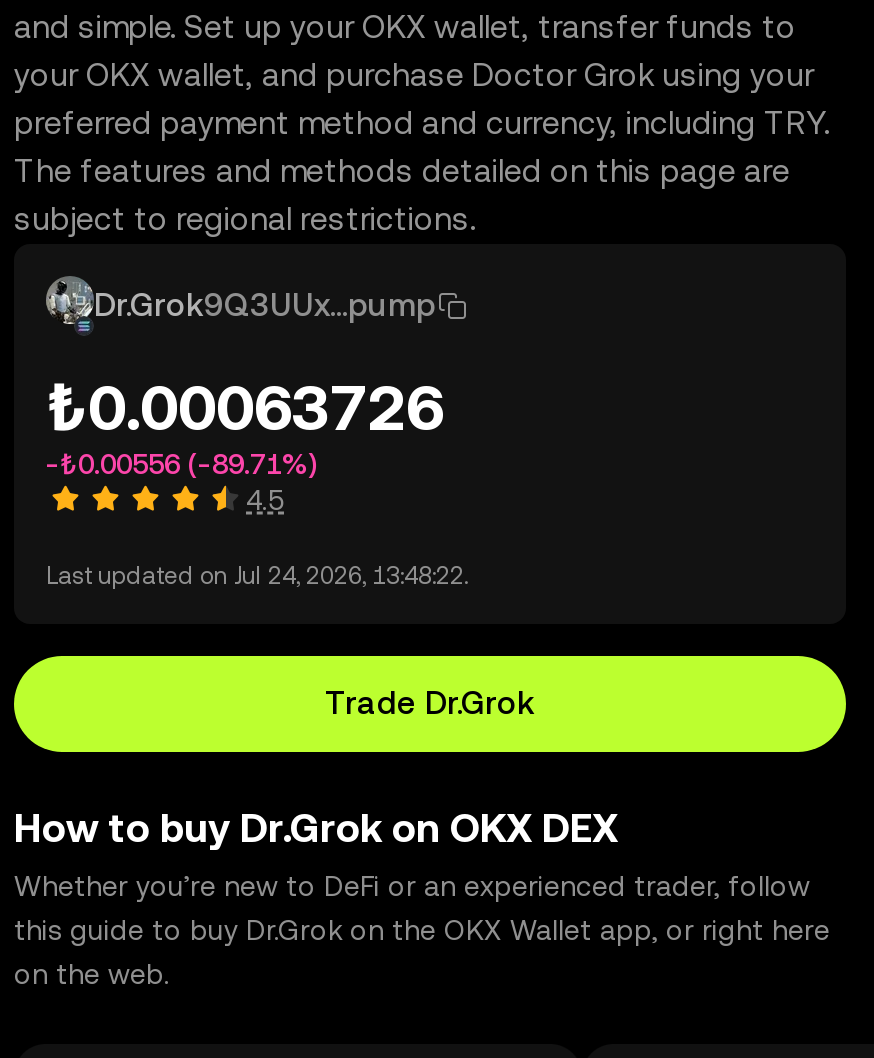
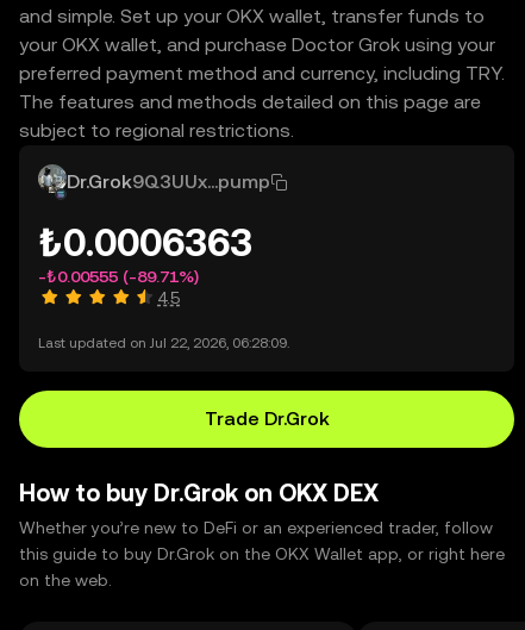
- ₺0.00063726
+ ₺0.0006363

- -₺0.00556 (-89.71%)
+ -₺0.00555 (-89.71%)

- Last updated on Jul 24, 2026, 13:48:22.
+ Last updated on Jul 22, 2026, 06:28:09.
